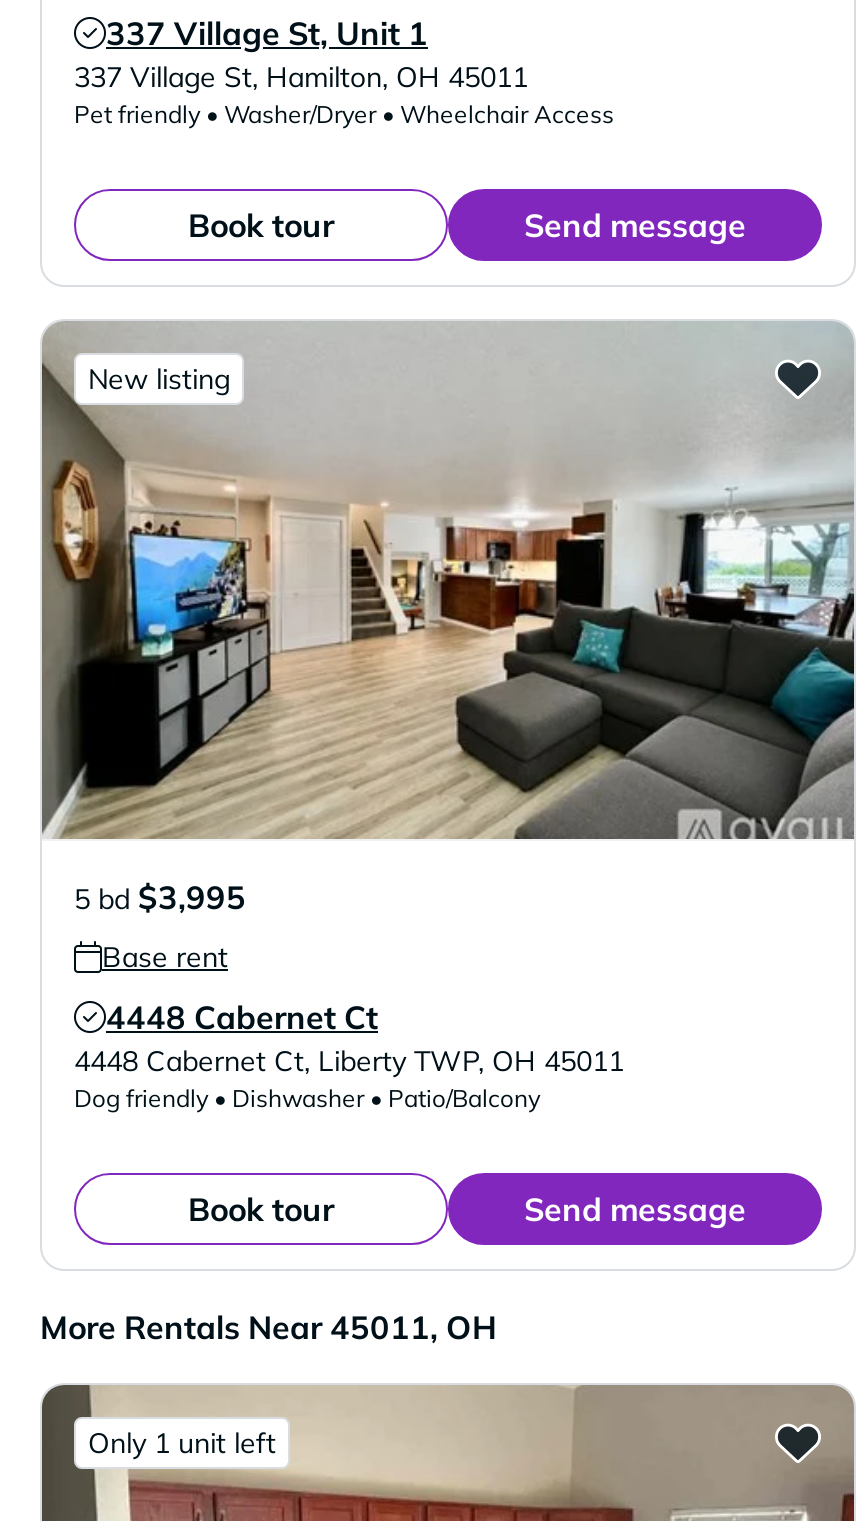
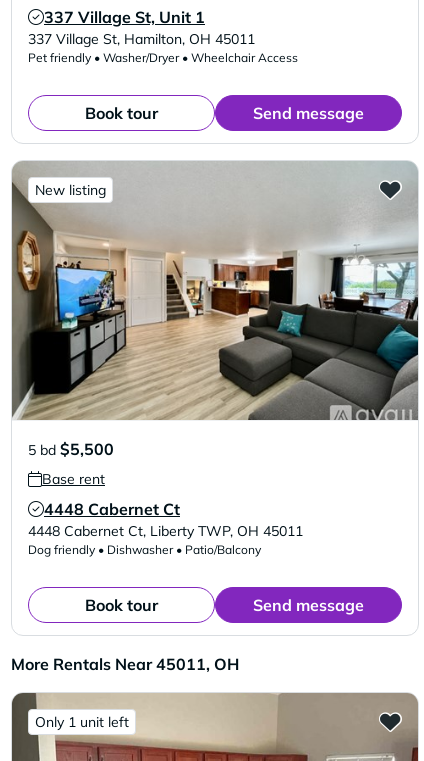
- 5 bd $3,995
+ 5 bd $5,500
